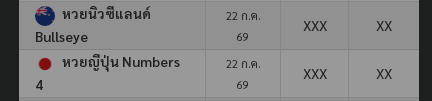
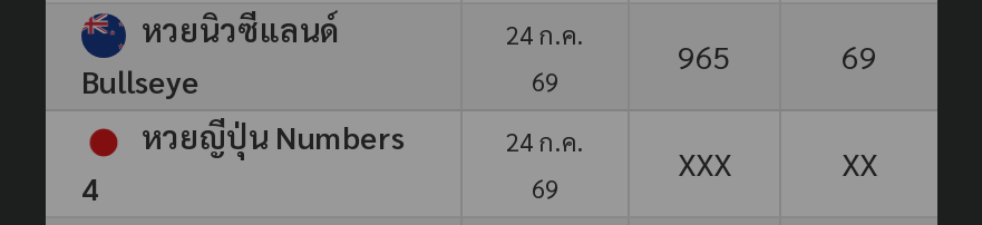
- 22 ก.ค.
+ 24 ก.ค.

- XXX
- XX
+ 965
+ 69

- 22 ก.ค.
+ 24 ก.ค.
